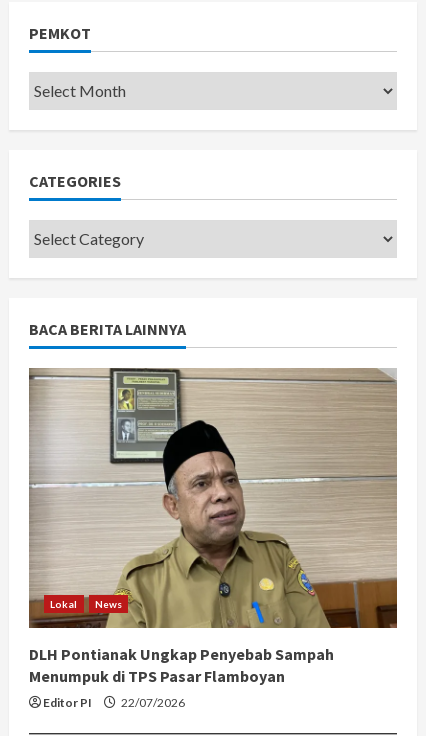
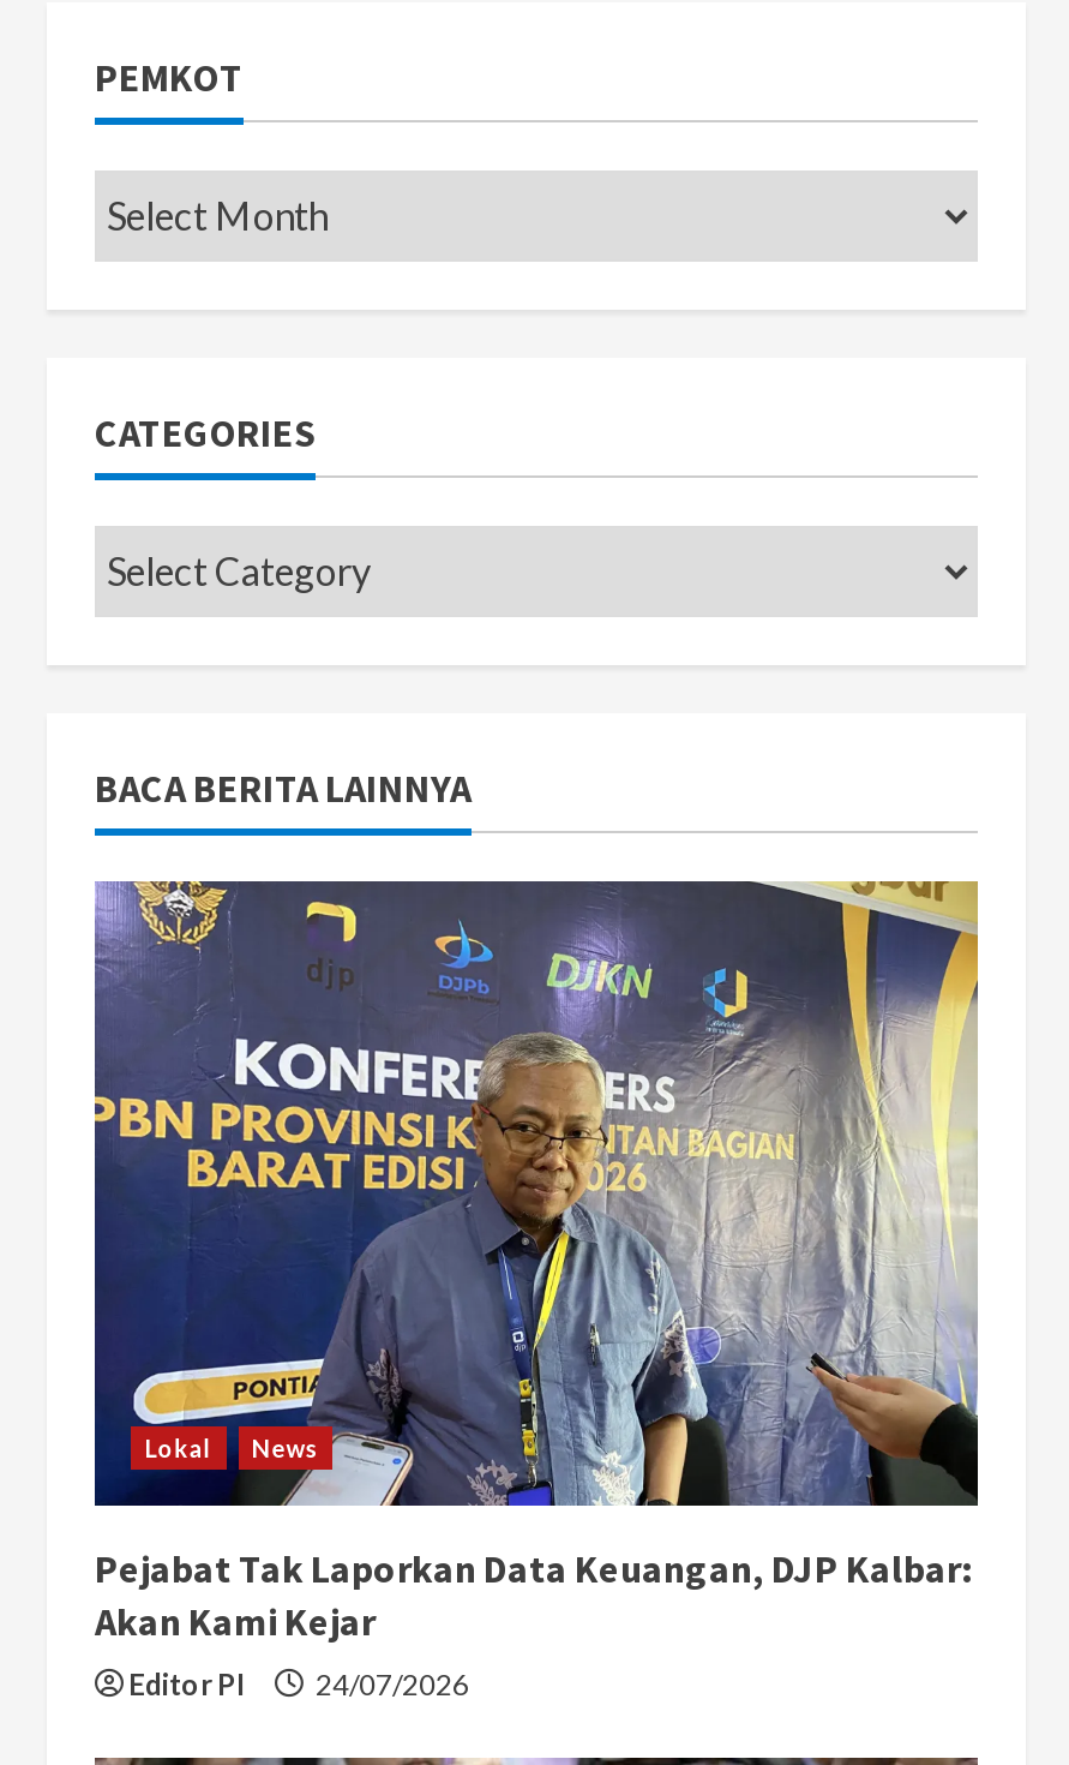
- [image]
- DLH Pontianak Ungkap Penyebab Sampah
- Menumpuk di TPS Pasar Flamboyan
+ [image]
+ Pejabat Tak Laporkan Data Keuangan, DJP Kalbar:
+ Akan Kami Kejar

- Editor PI 22/07/2026
+ Editor PI 24/07/2026
